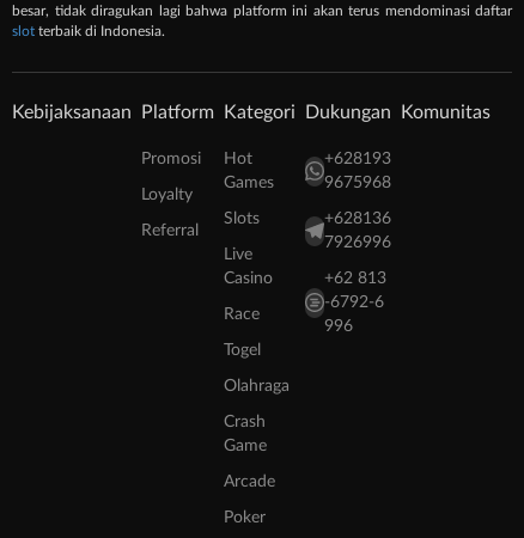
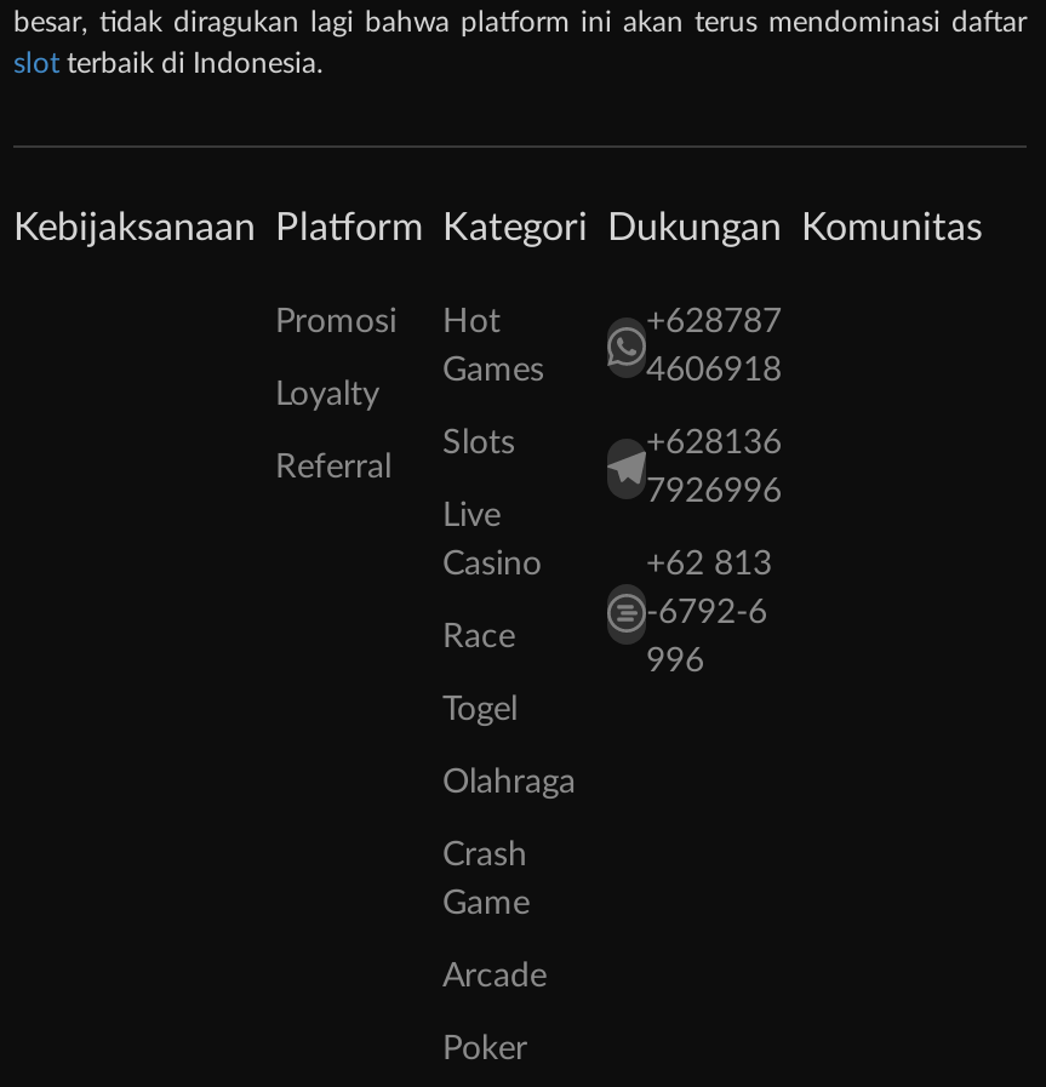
- +628193
+ +628787

- 9675968
+ 4606918
